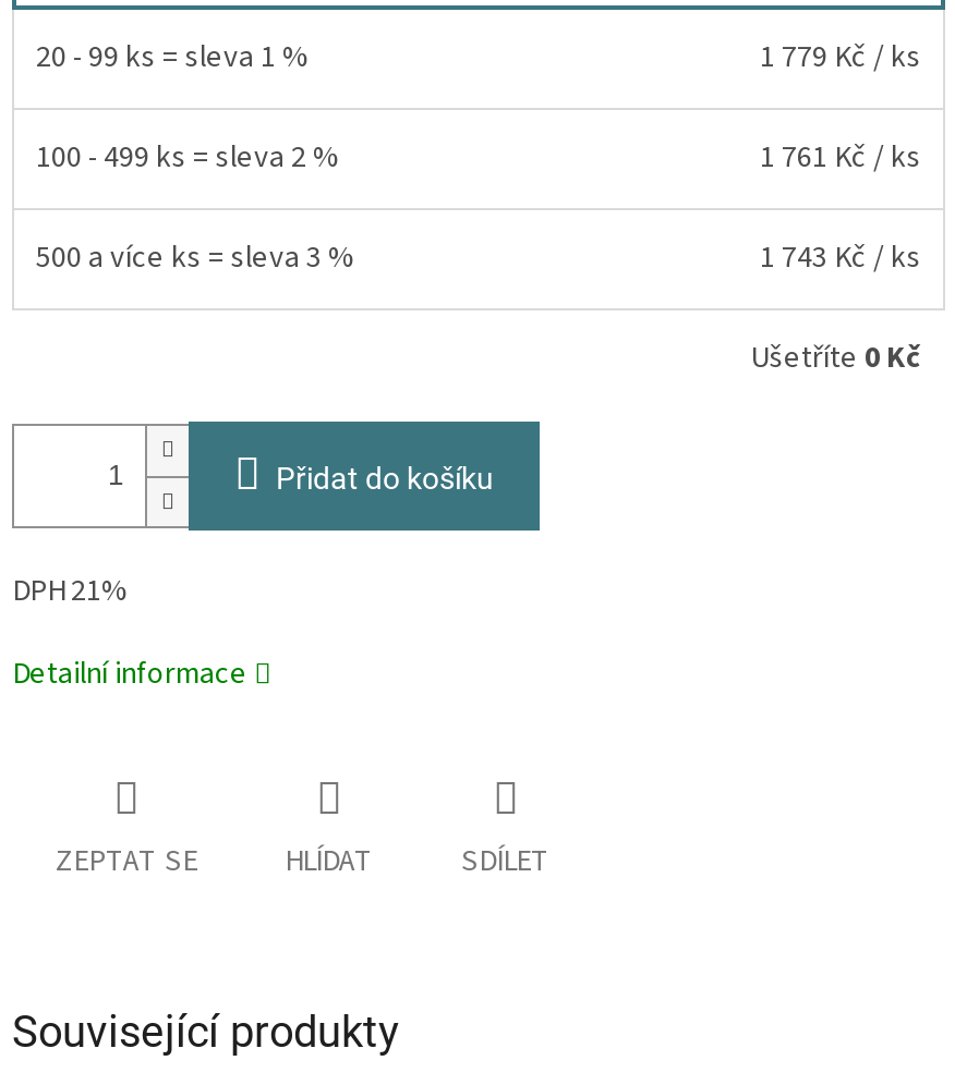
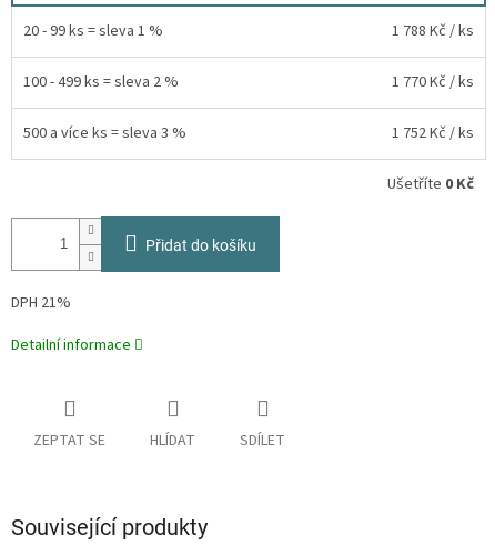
- 1 779 Kč / ks
+ 1 788 Kč / ks

- 1 761 Kč / ks
+ 1 770 Kč / ks

- 1 743 Kč / ks
+ 1 752 Kč / ks
